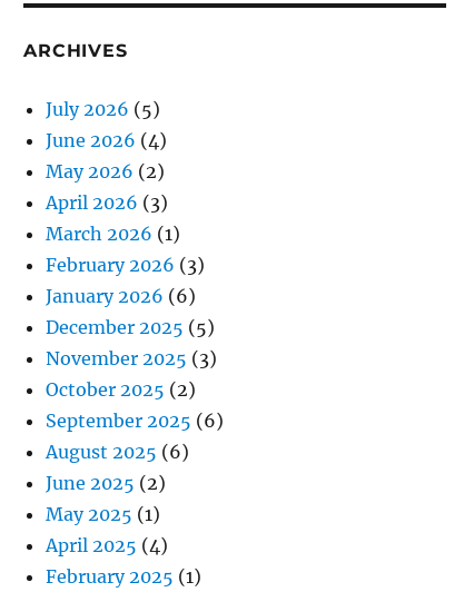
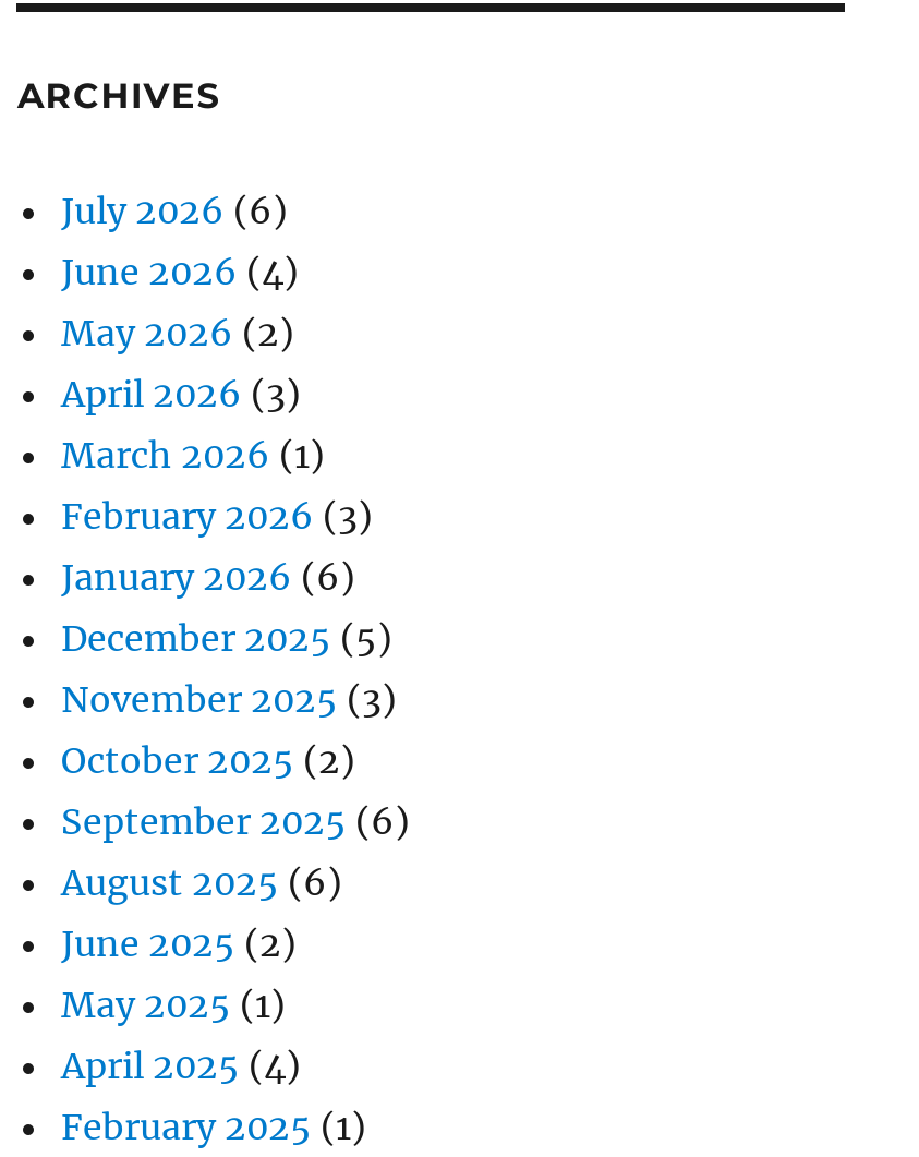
- July 2026 (5)
+ July 2026 (6)
